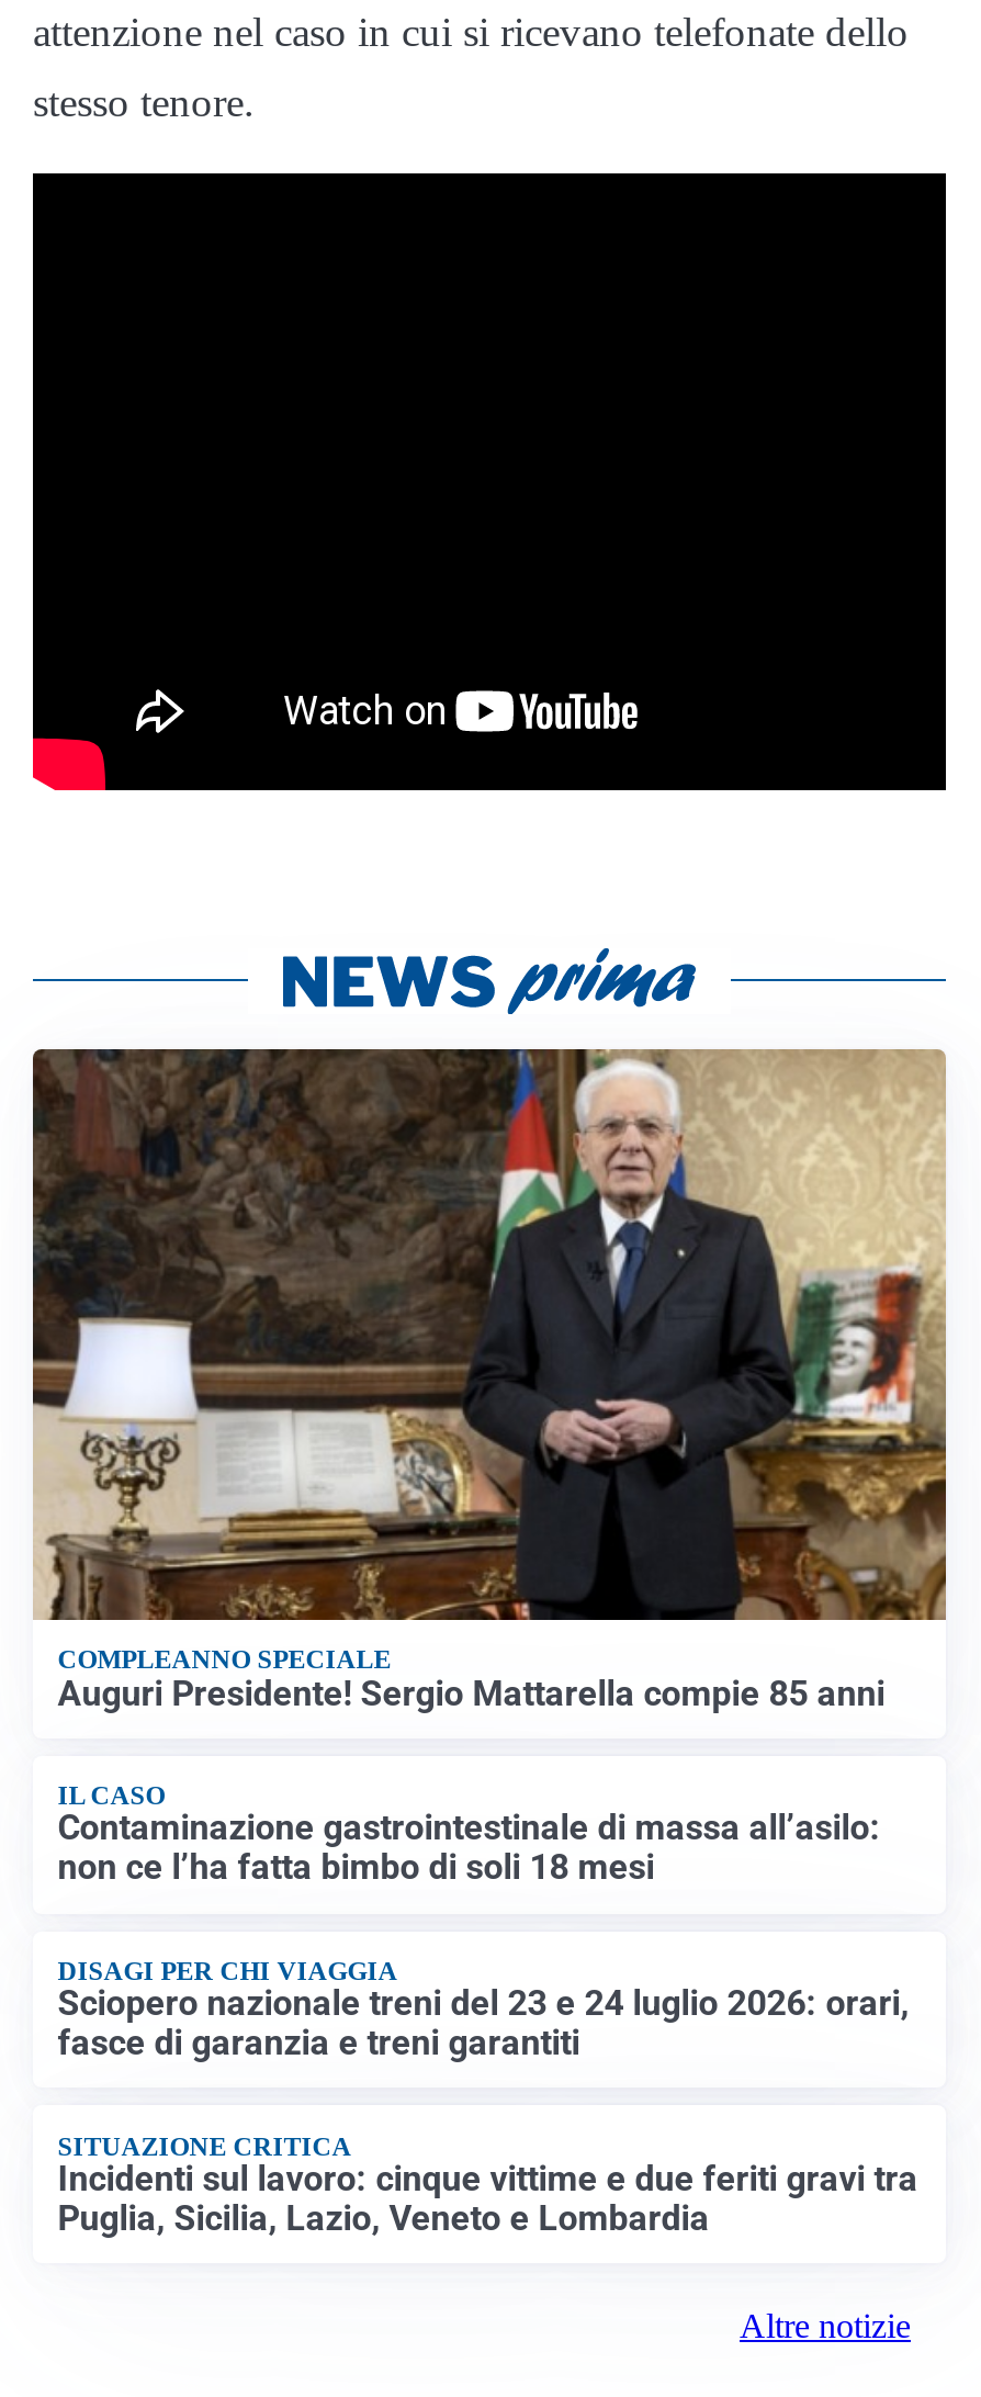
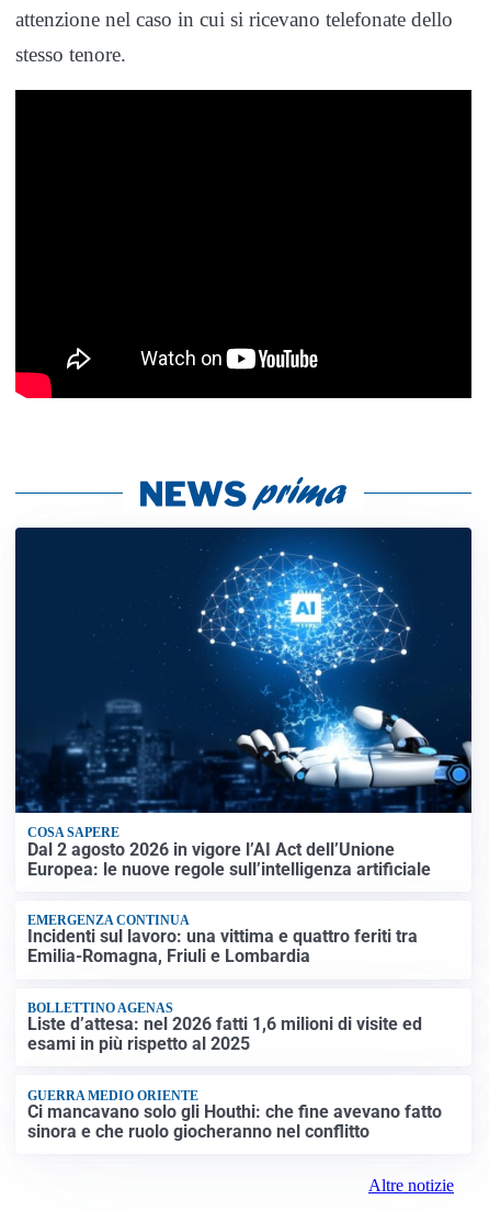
- [image]
- COMPLEANNO SPECIALE
- Auguri Presidente! Sergio Mattarella compie 85 anni
+ [image]
+ COSA SAPERE
+ Dal 2 agosto 2026 in vigore l’AI Act dell’Unione
+ Europea: le nuove regole sull’intelligenza artificiale

- IL CASO
- Contaminazione gastrointestinale di massa all’asilo:
- non ce l’ha fatta bimbo di soli 18 mesi
+ EMERGENZA CONTINUA
+ Incidenti sul lavoro: una vittima e quattro feriti tra
+ Emilia-Romagna, Friuli e Lombardia

- DISAGI PER CHI VIAGGIA
- Sciopero nazionale treni del 23 e 24 luglio 2026: orari,
- fasce di garanzia e treni garantiti
+ BOLLETTINO AGENAS
+ Liste d’attesa: nel 2026 fatti 1,6 milioni di visite ed
+ esami in più rispetto al 2025

- SITUAZIONE CRITICA
- Incidenti sul lavoro: cinque vittime e due feriti gravi tra
- Puglia, Sicilia, Lazio, Veneto e Lombardia
+ GUERRA MEDIO ORIENTE
+ Ci mancavano solo gli Houthi: che fine avevano fatto
+ sinora e che ruolo giocheranno nel conflitto
